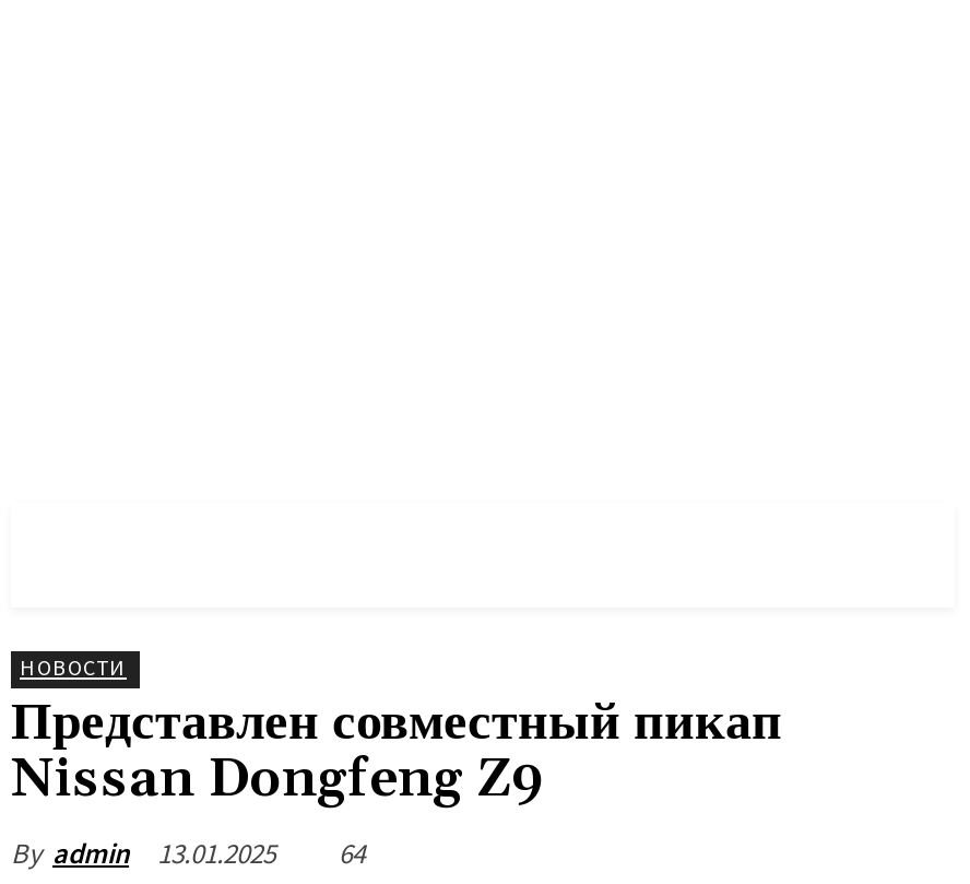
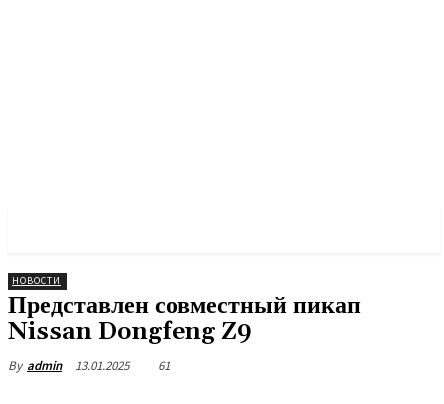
- By admin 13.01.2025 64
+ By admin 13.01.2025 61
